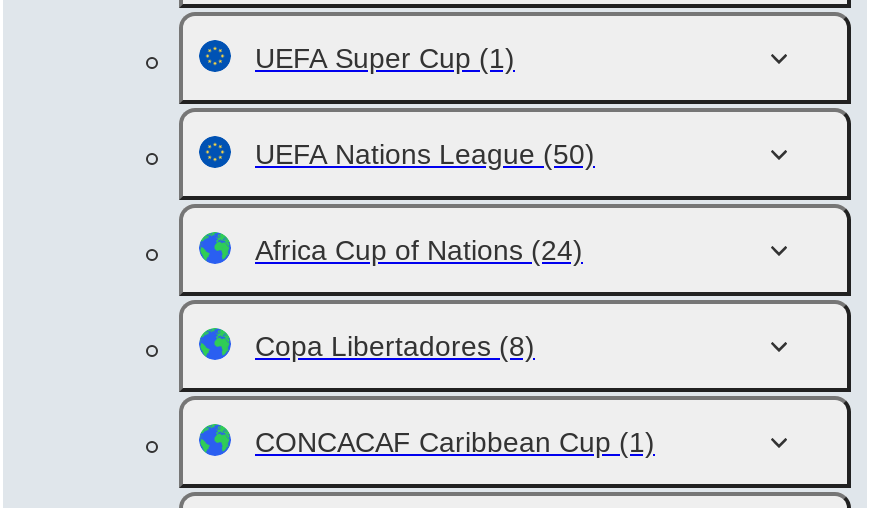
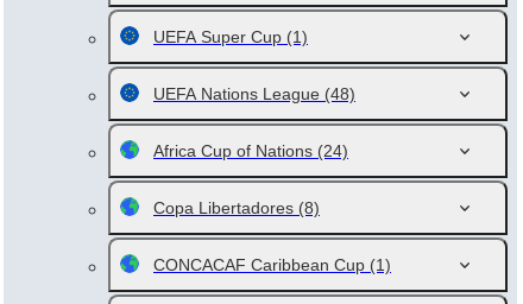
- UEFA Nations League (50)
+ UEFA Nations League (48)
